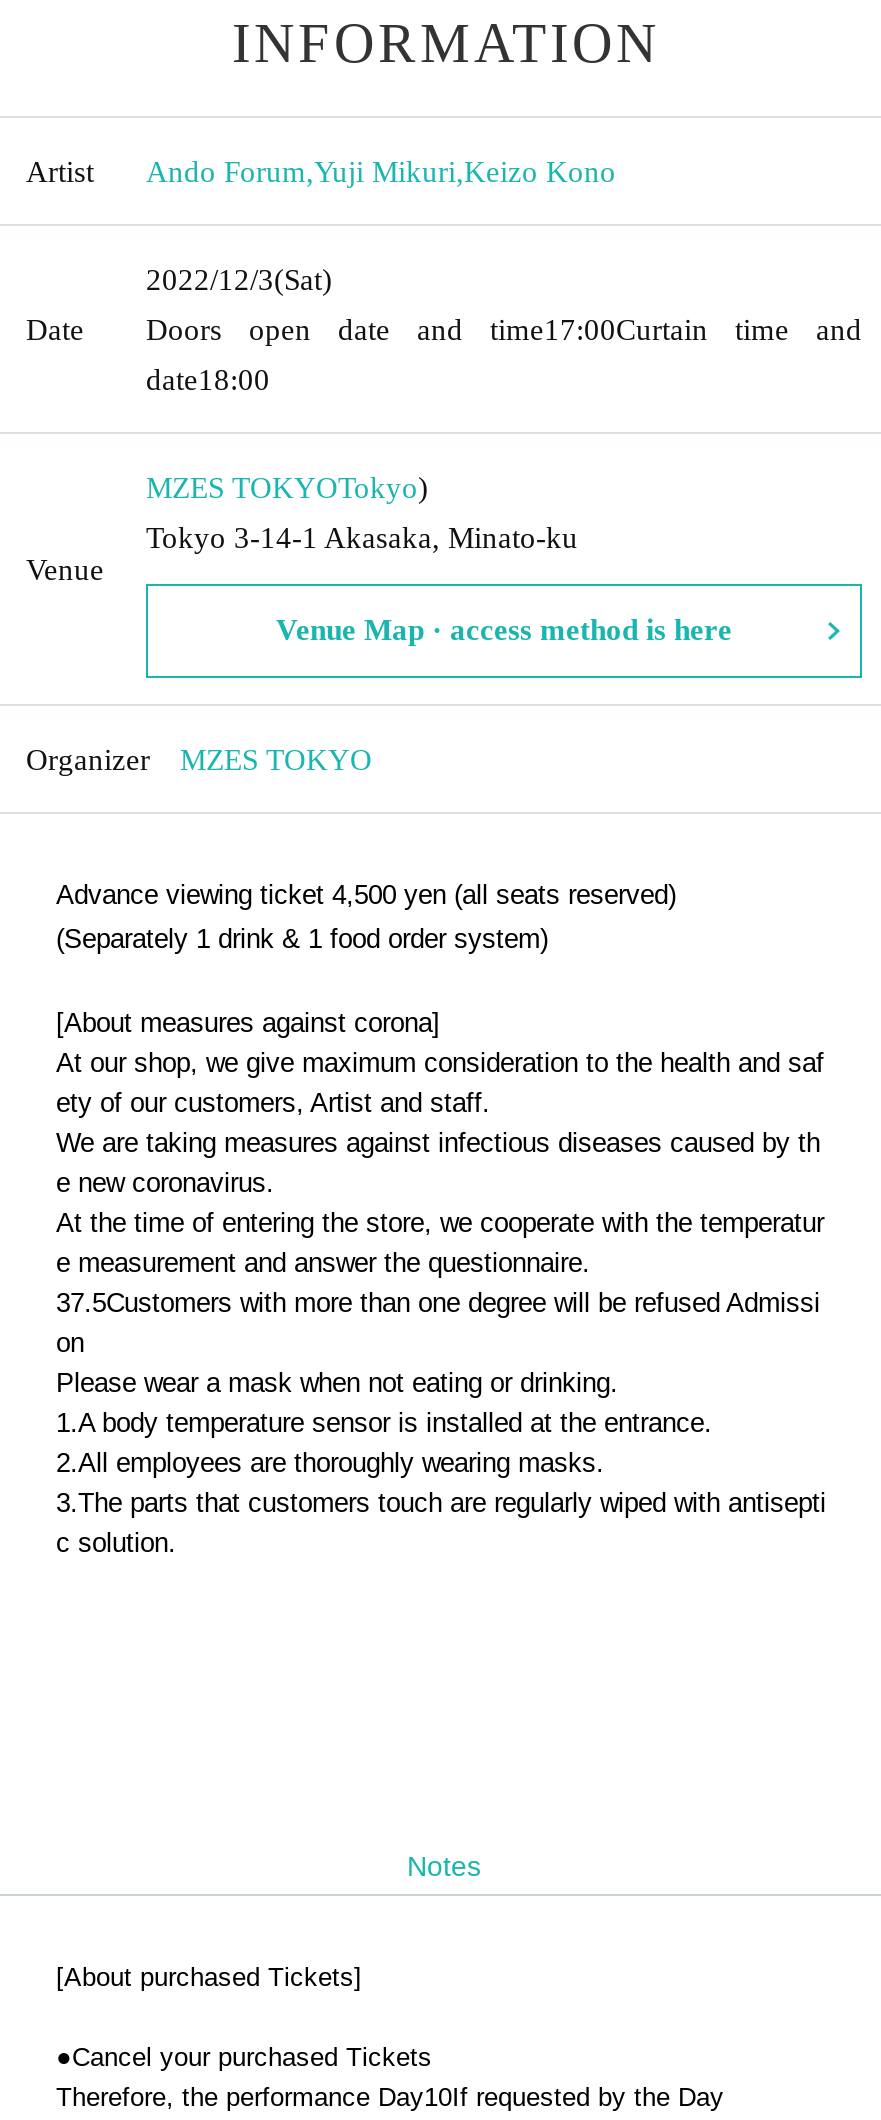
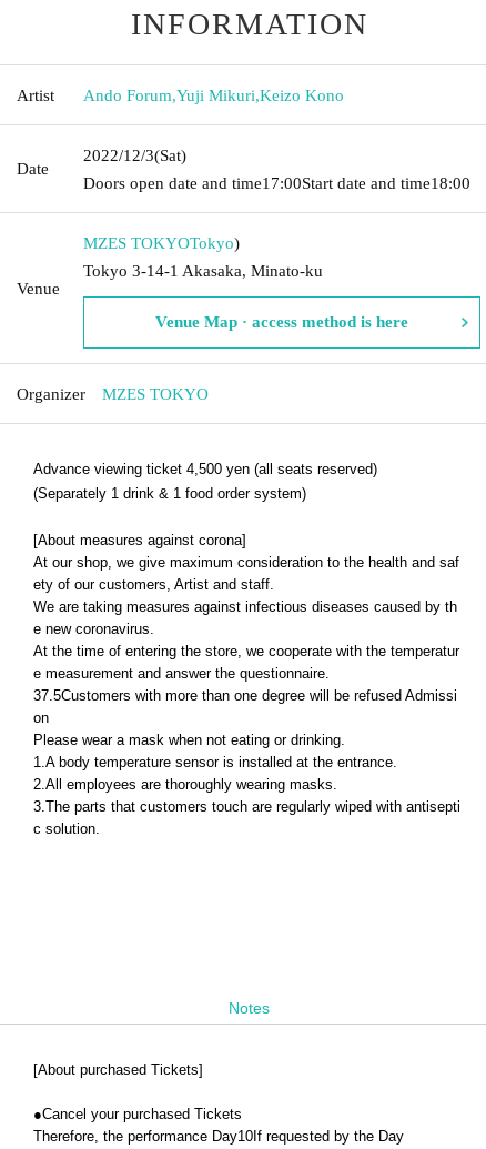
- Doors open date and time17:00Curtain time and
- date18:00
+ Doors open date and time 17:00Start date and time 18:00
